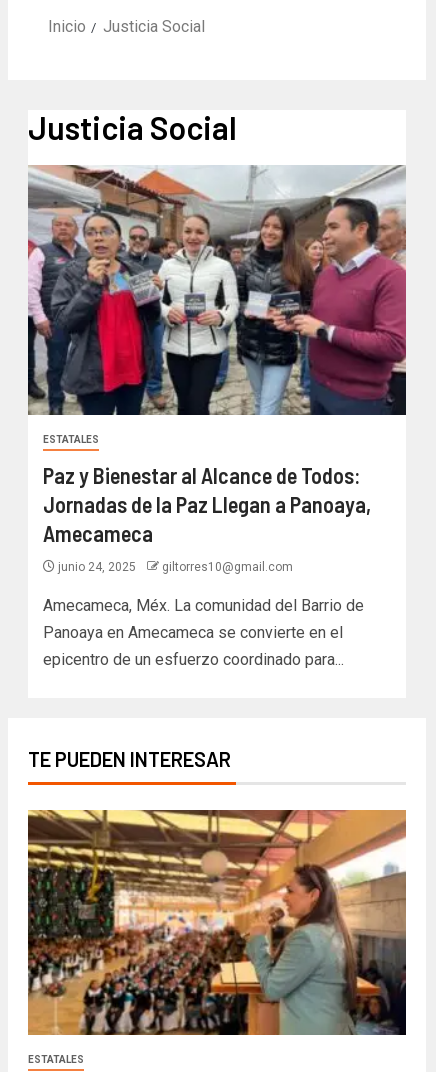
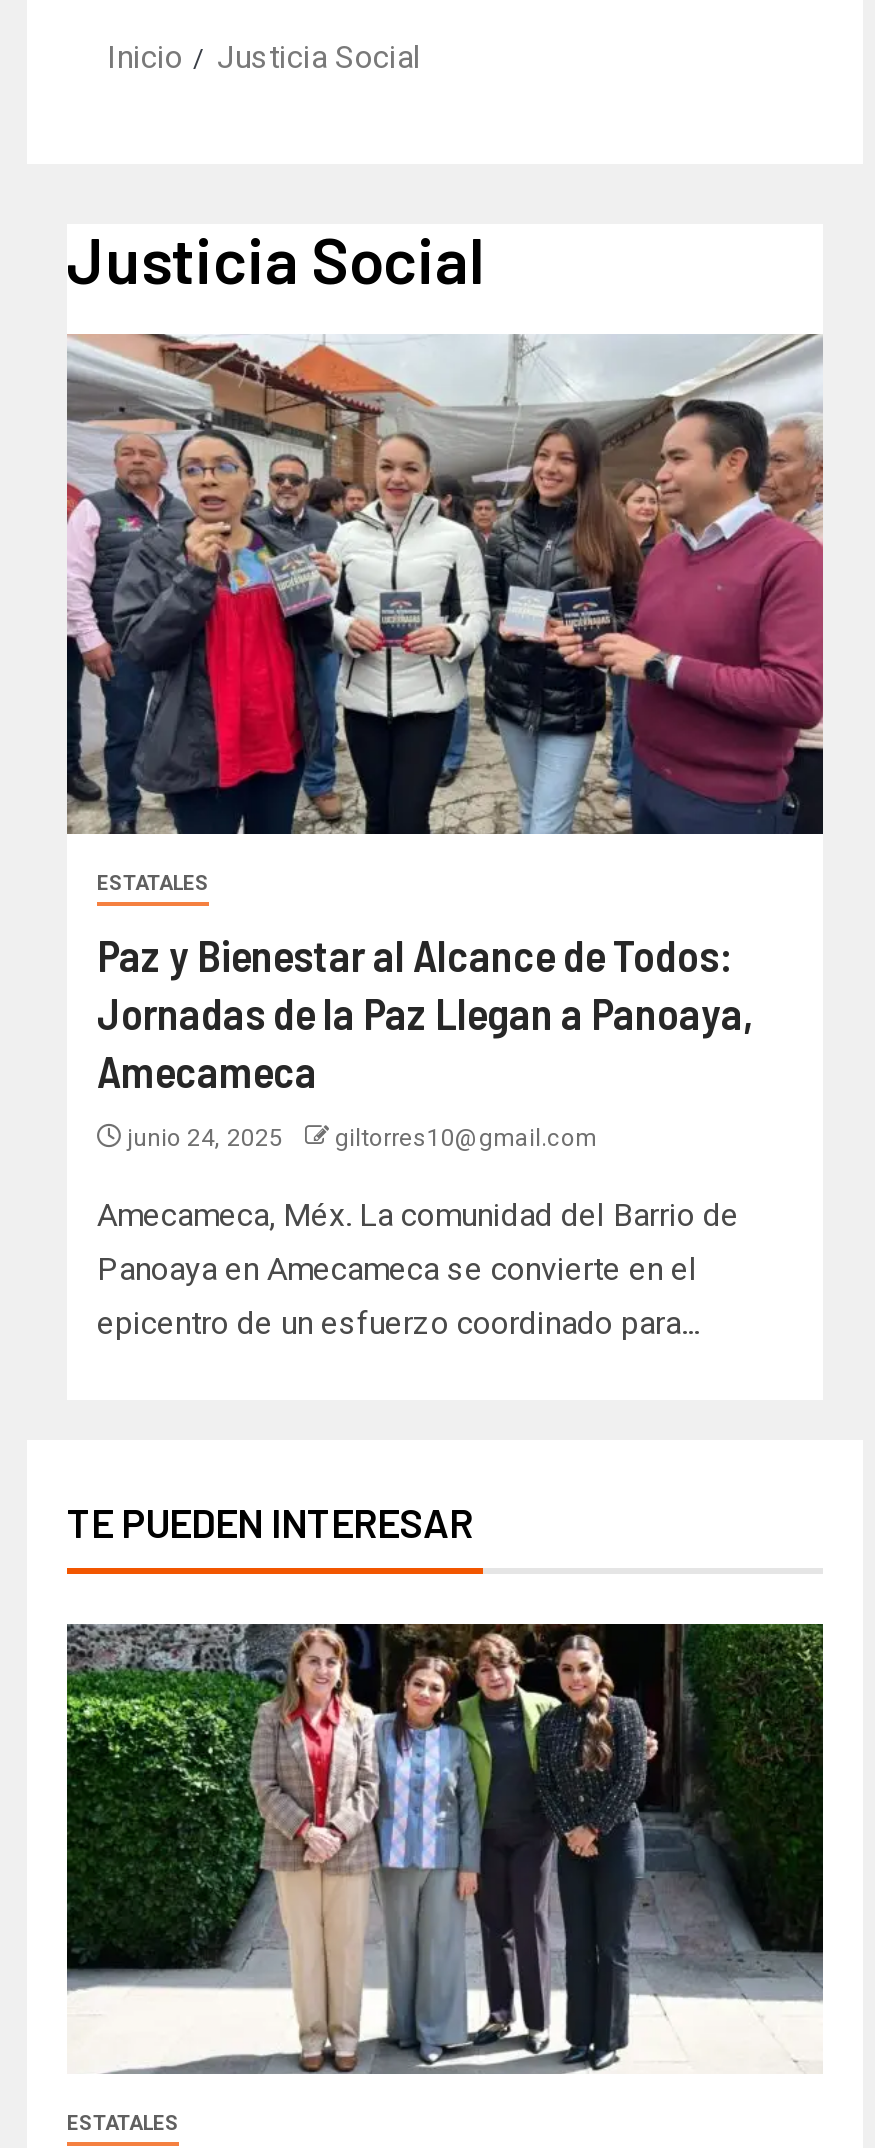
- [image]
+ [image]
